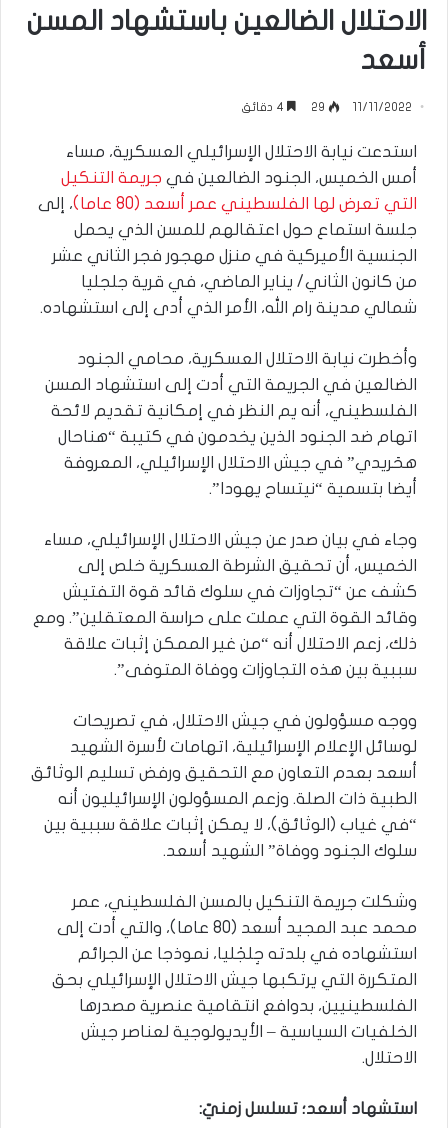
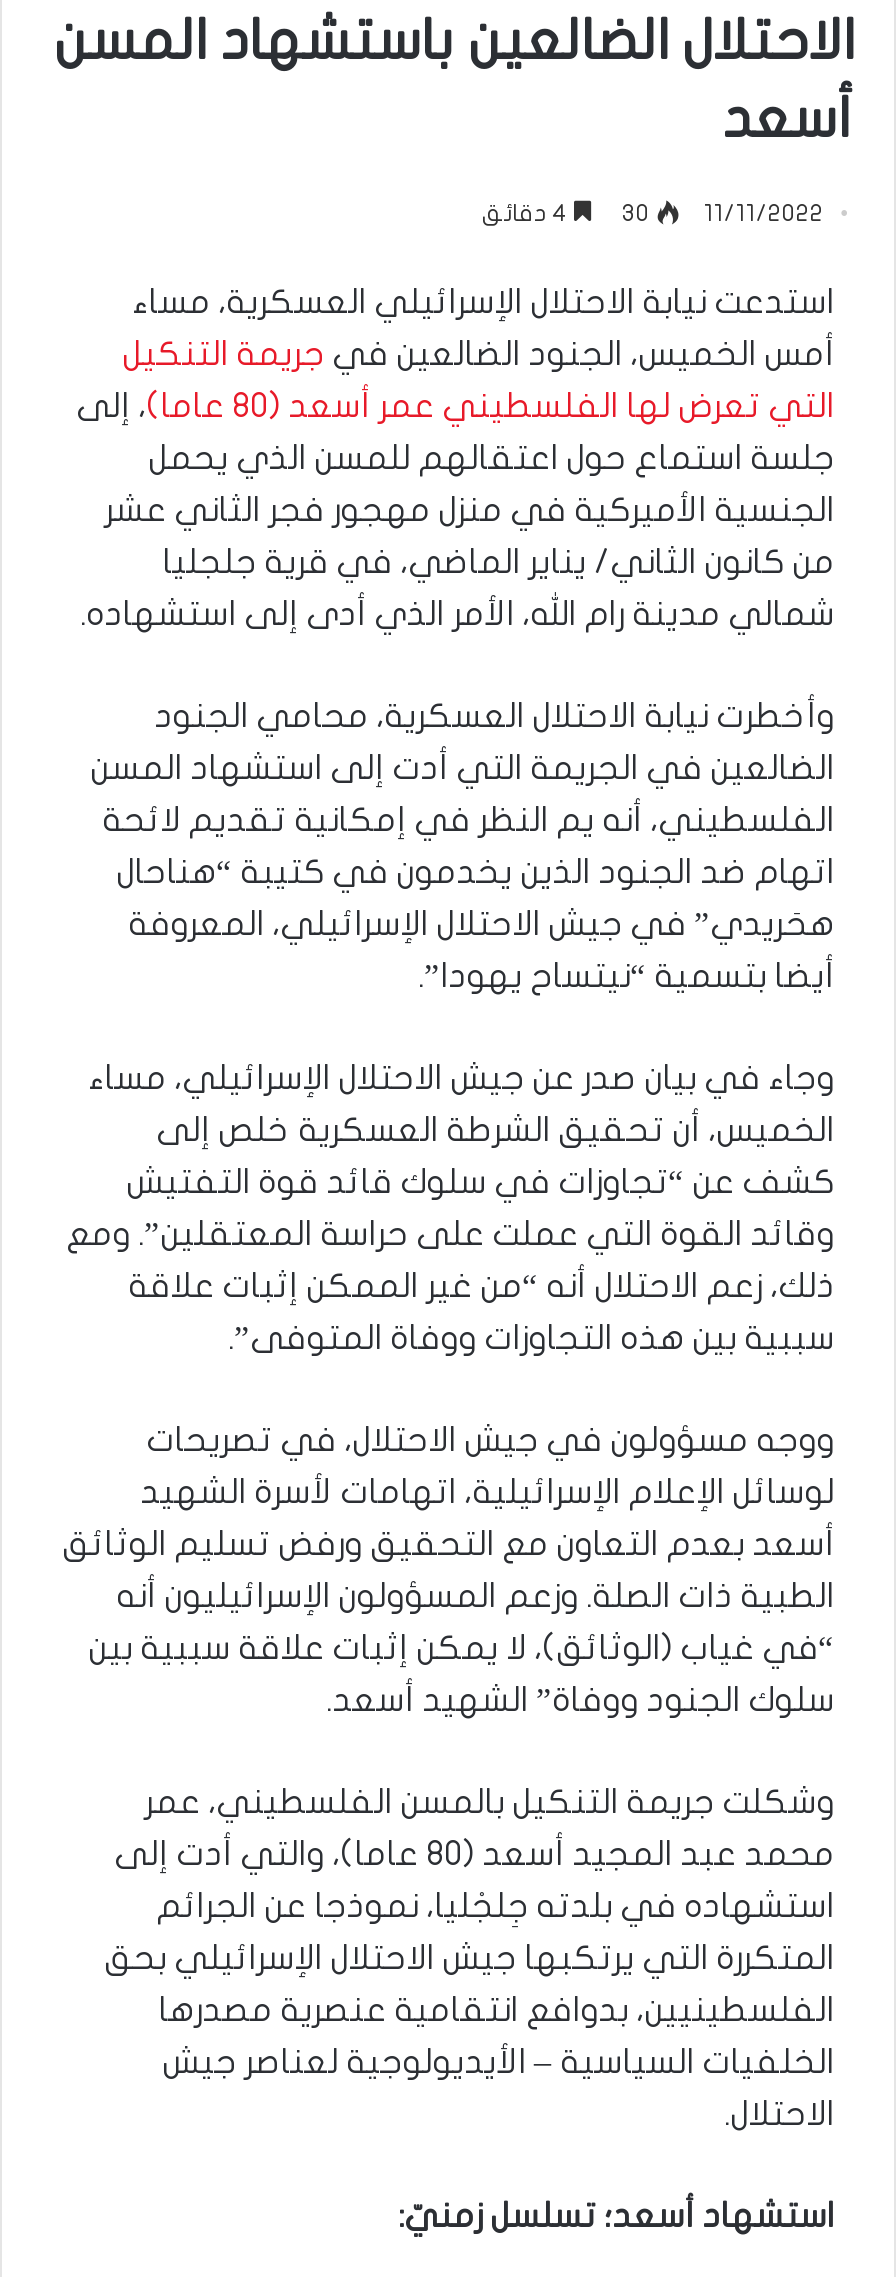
- 29
+ 30
